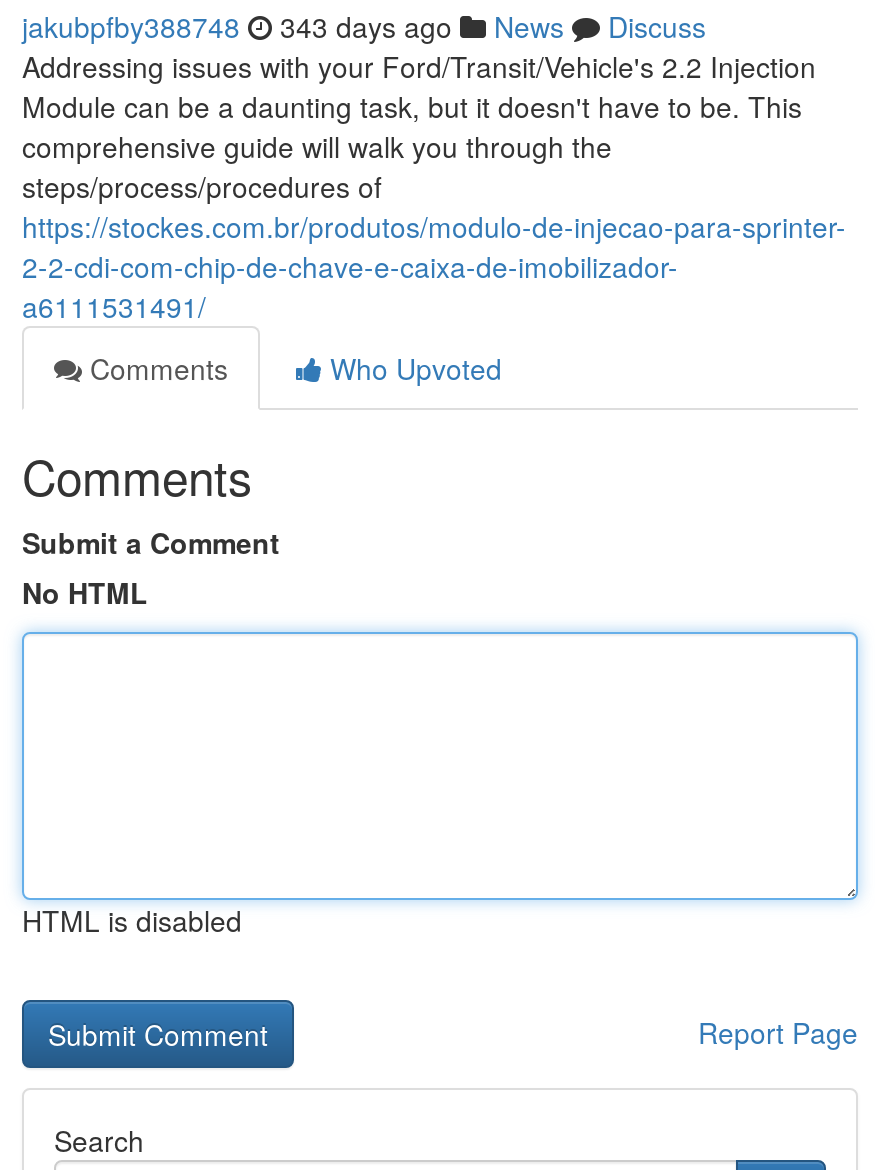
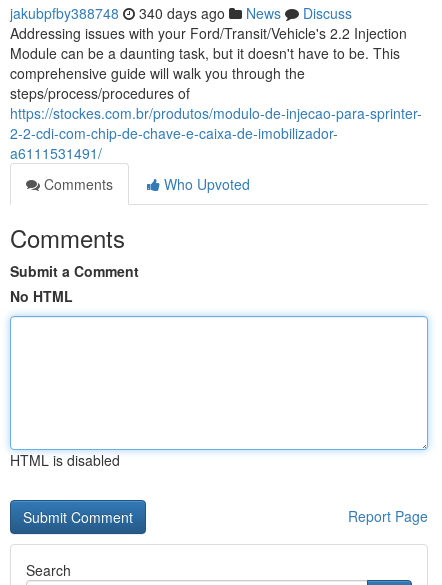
- jakubpfby388748 343 days ago News Discuss
+ jakubpfby388748 340 days ago News Discuss
